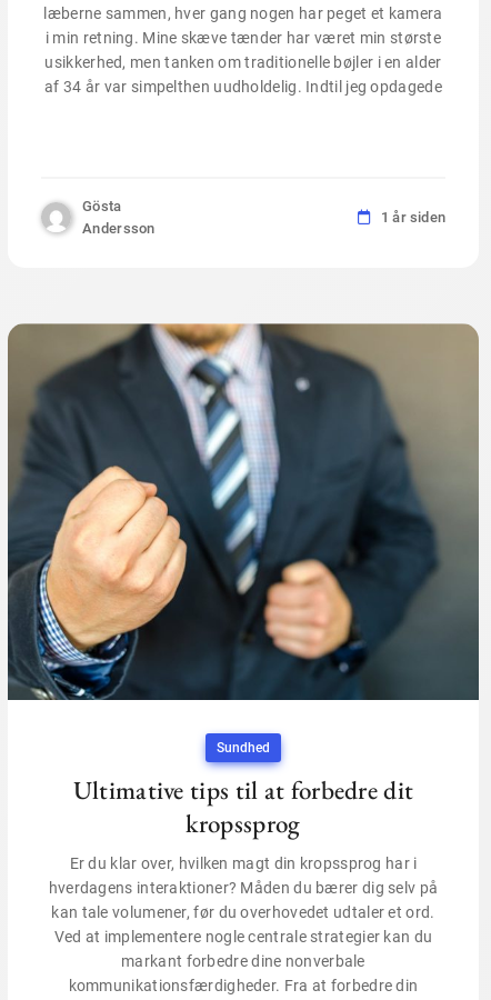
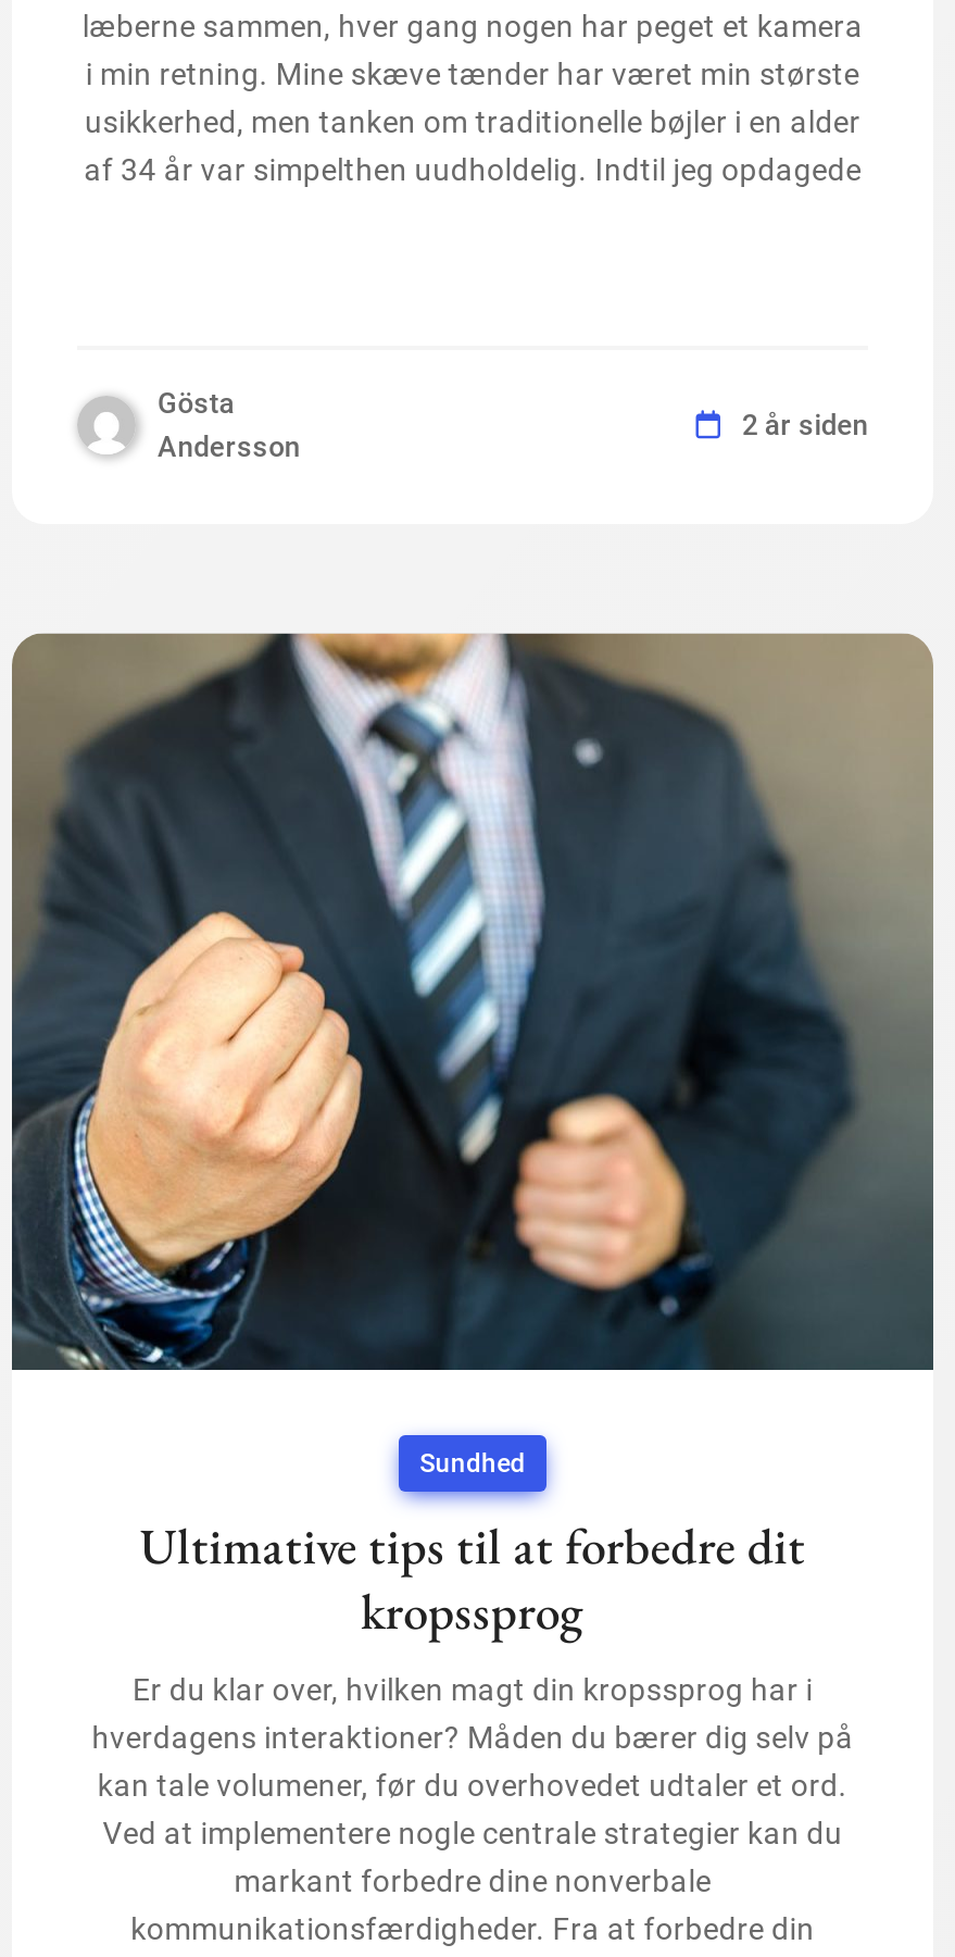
- 1 år siden
+ 2 år siden
